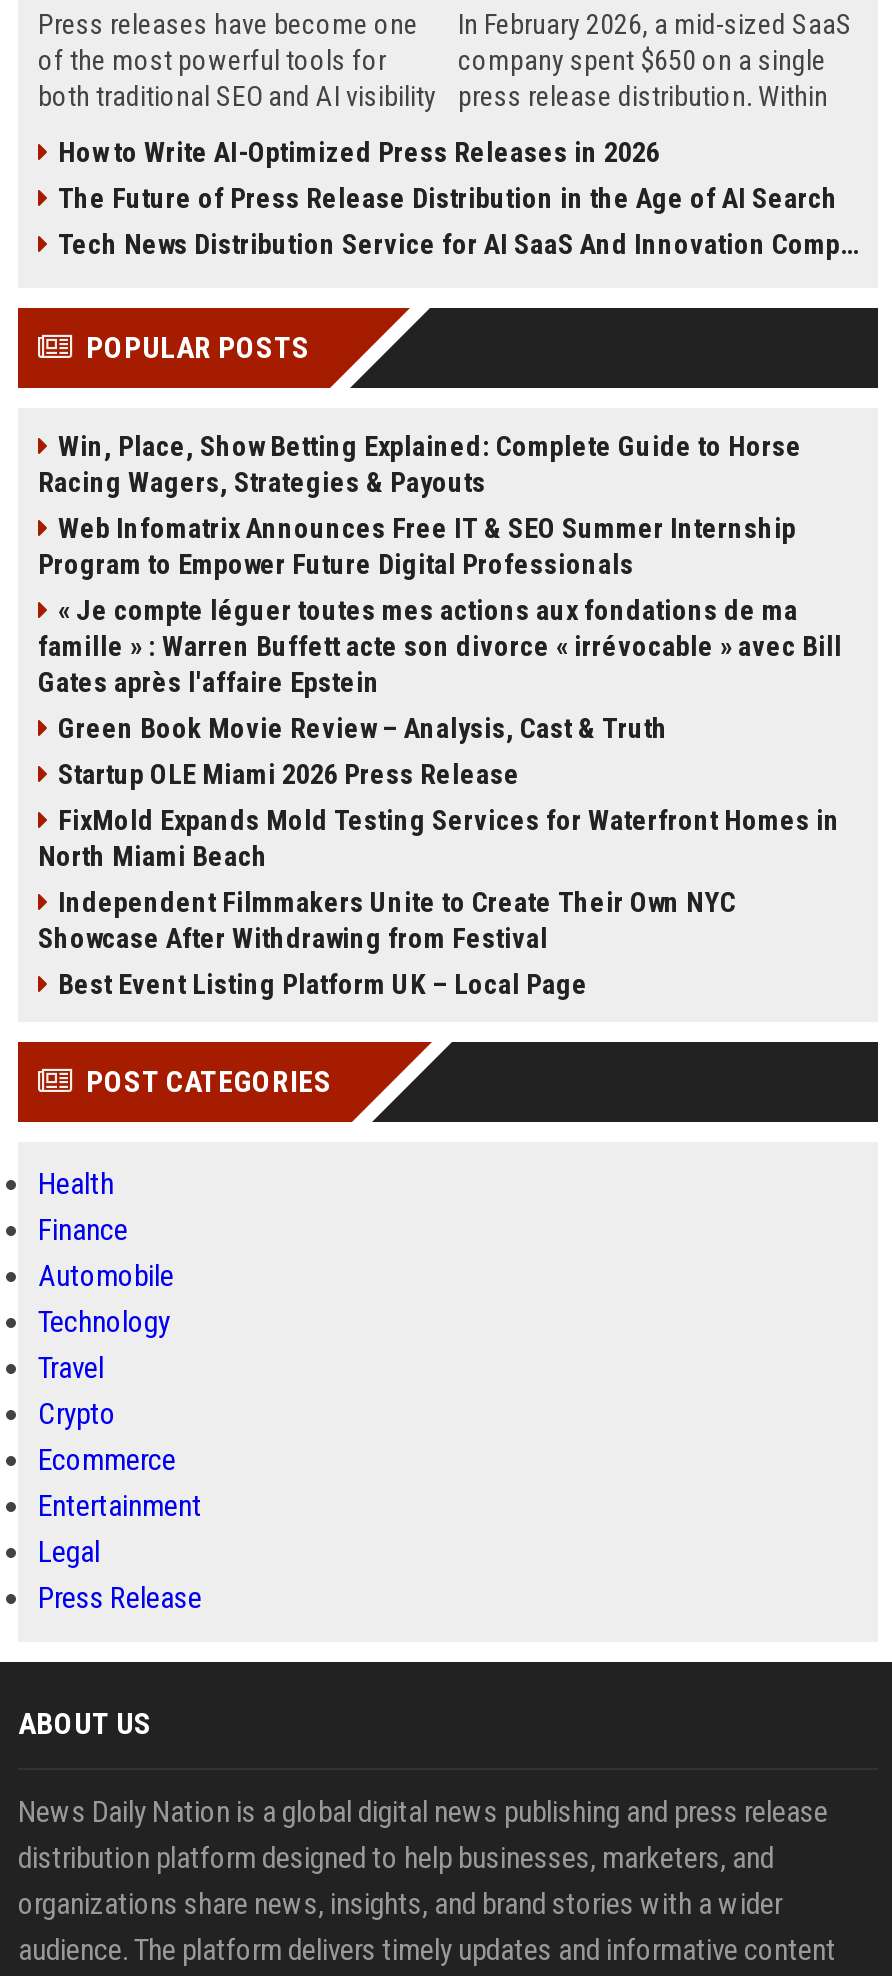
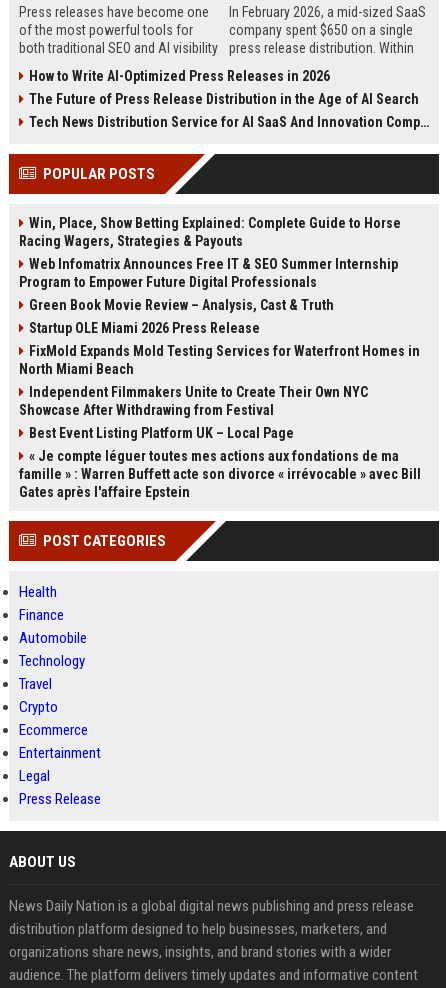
moved down: « Je compte léguer toutes mes actions aux fondations de ma | famille » : Warren Buffett acte son divorce « irrévocable » avec Bill | Gates après l'affaire Epstein

moved up: Green Book Movie Review – Analysis, Cast & Truth | Startup OLE Miami 2026 Press Release | FixMold Expands Mold Testing Services for Waterfront Homes in | North Miami Beach | Independent Filmmakers Unite to Create Their Own NYC | Showcase After Withdrawing from Festival | Best Event Listing Platform UK – Local Page
